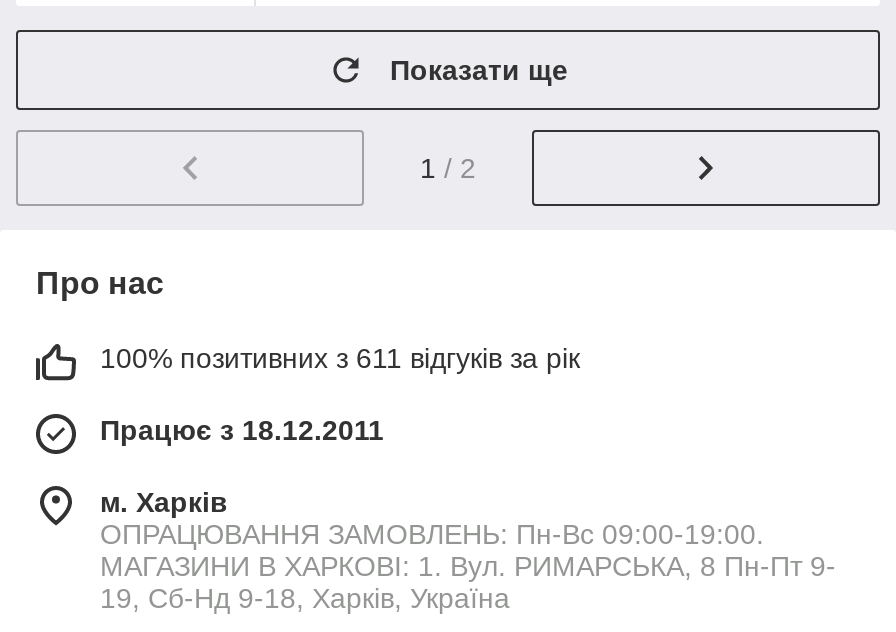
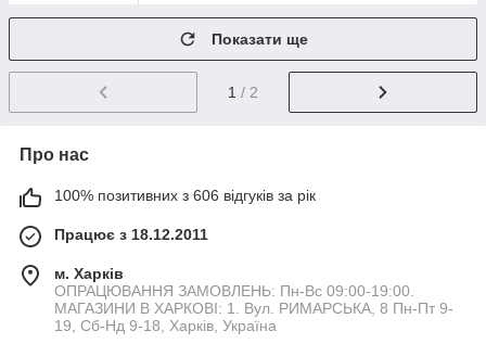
- 100% позитивних з 611 відгуків за рік
+ 100% позитивних з 606 відгуків за рік
